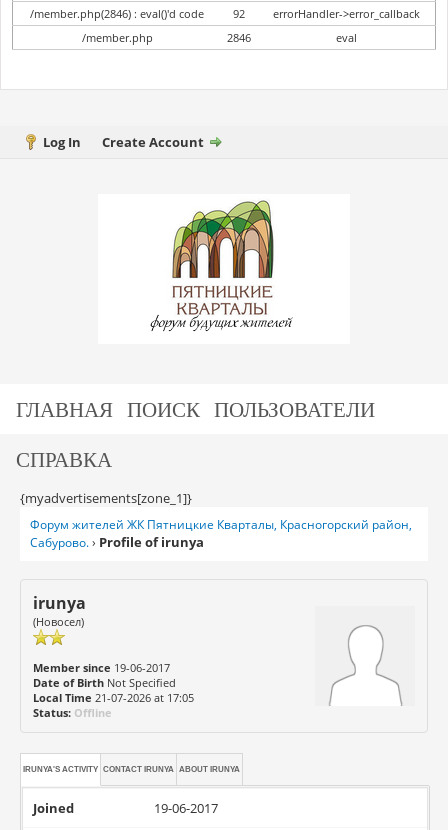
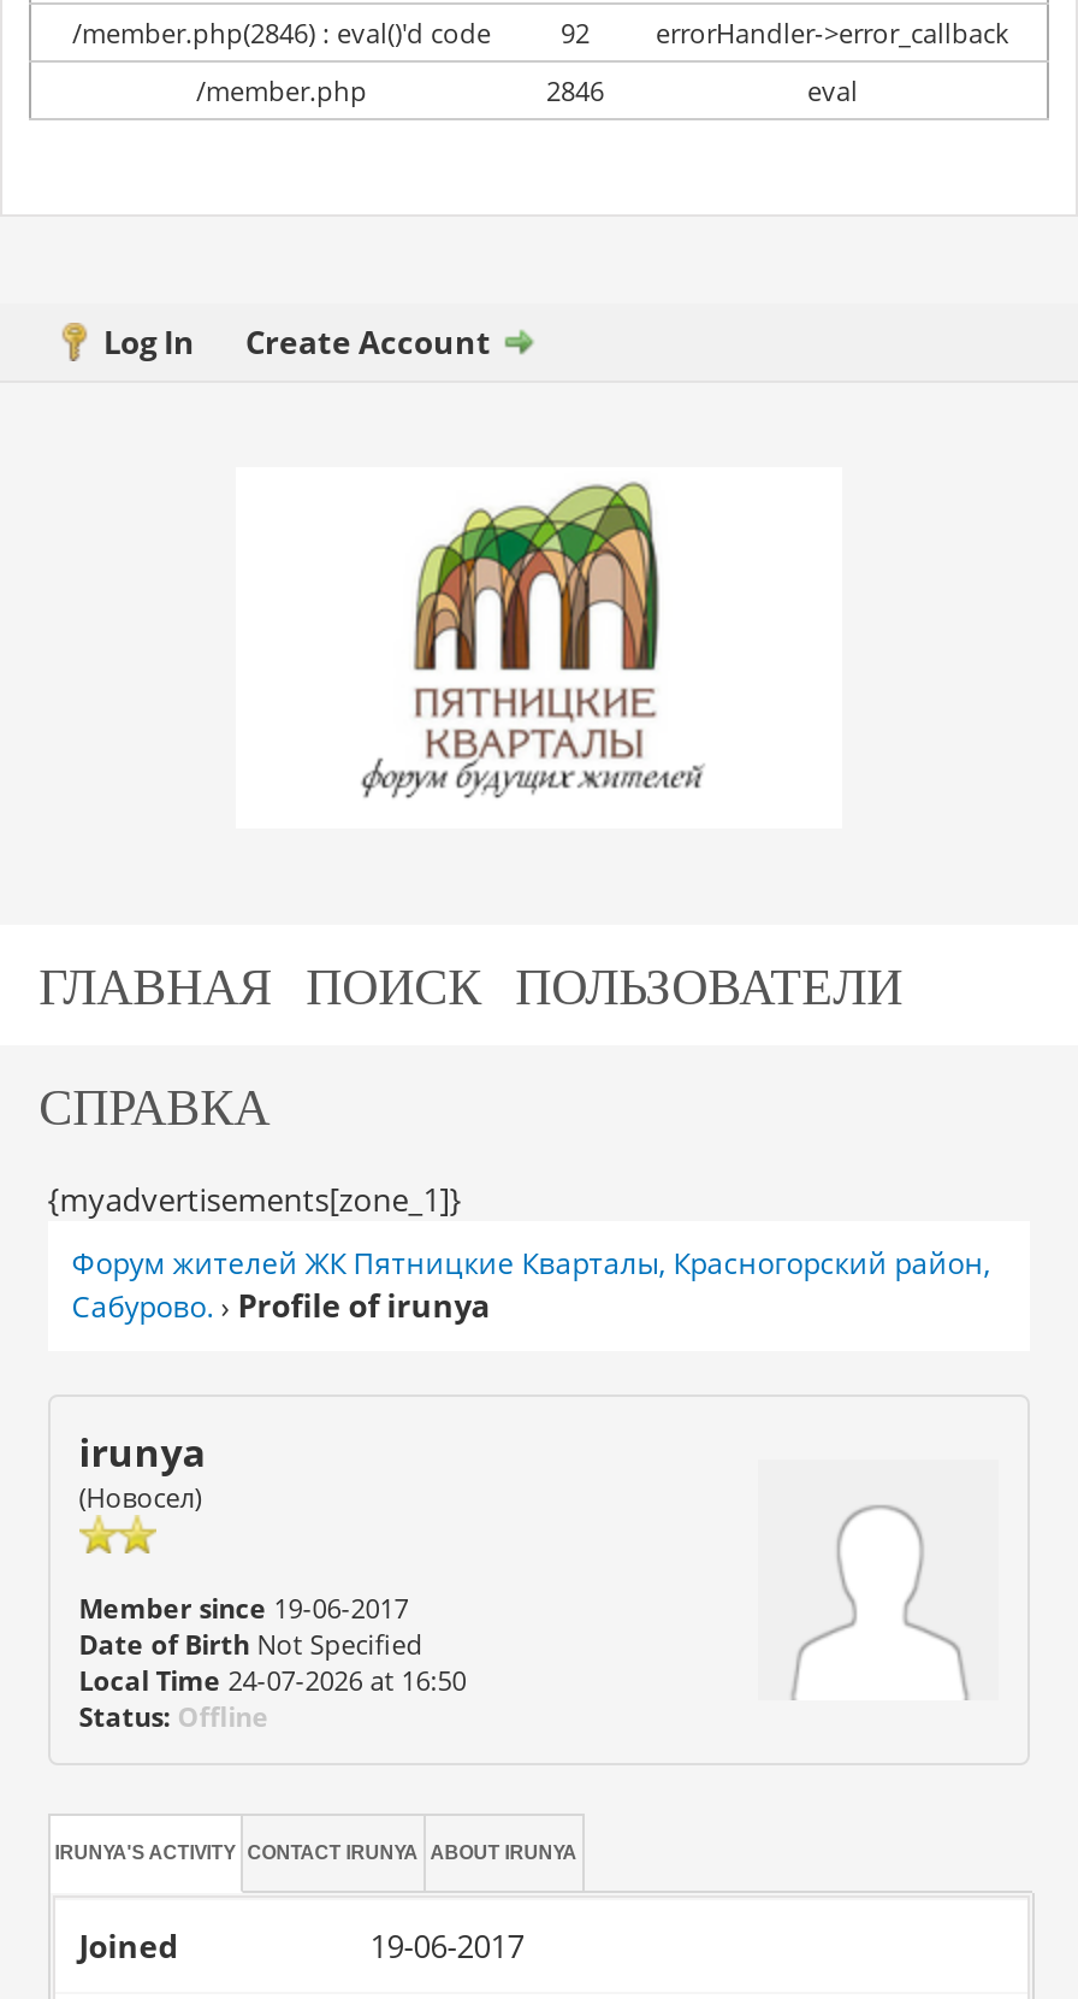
- Local Time 21-07-2026 at 17:05
+ Local Time 24-07-2026 at 16:50
